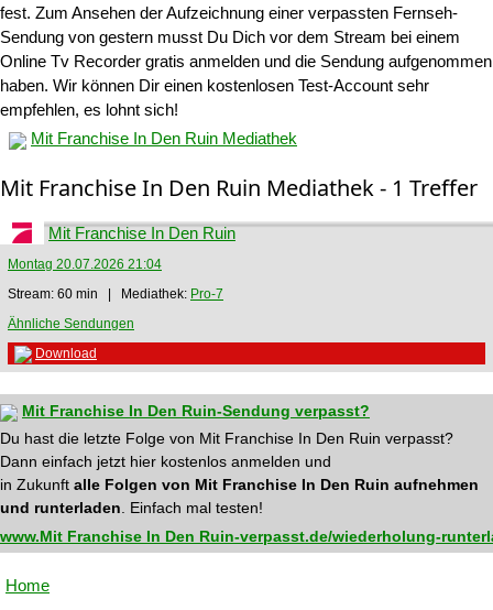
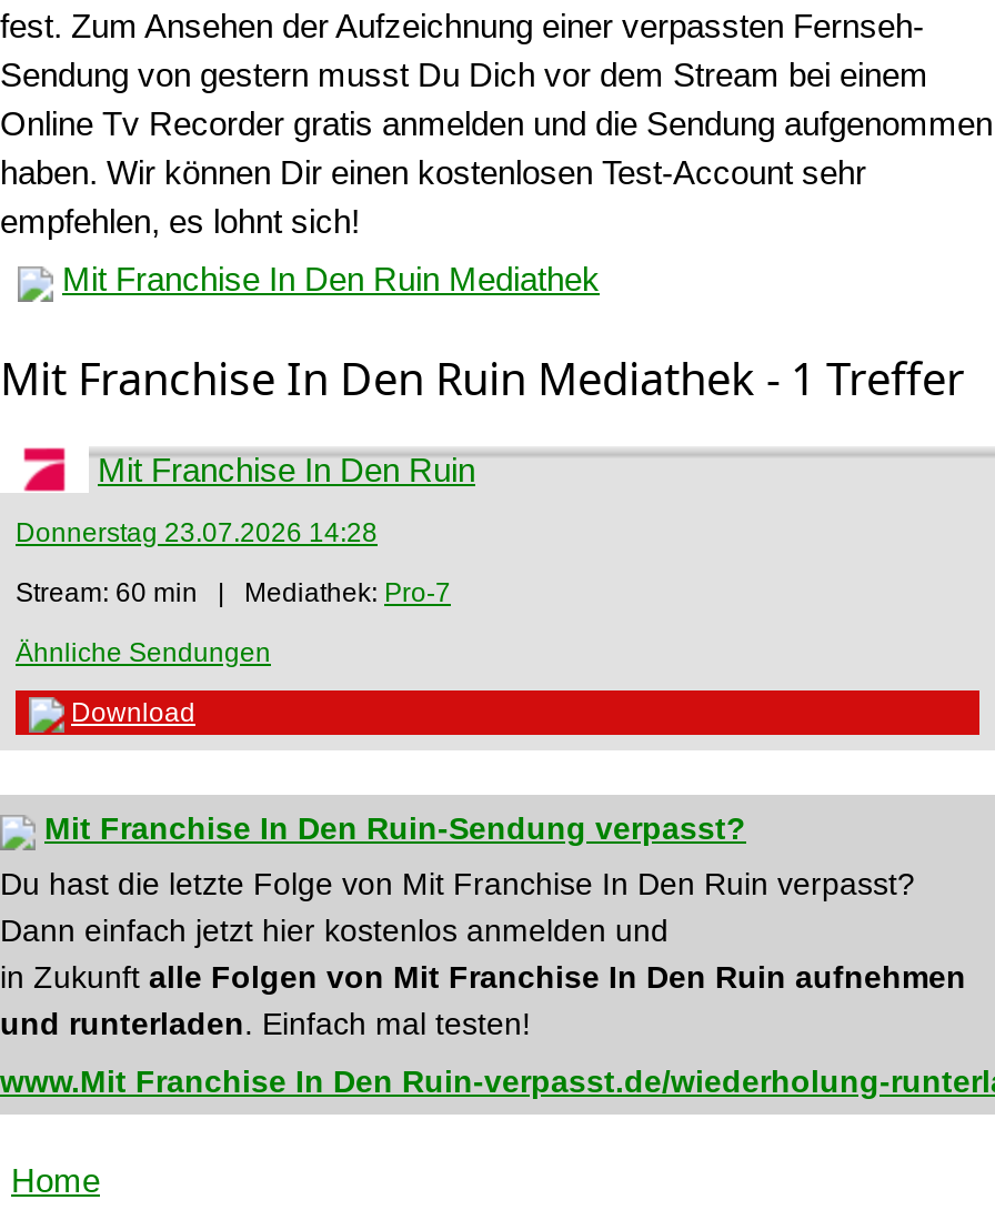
- Montag 20.07.2026 21:04
+ Donnerstag 23.07.2026 14:28
